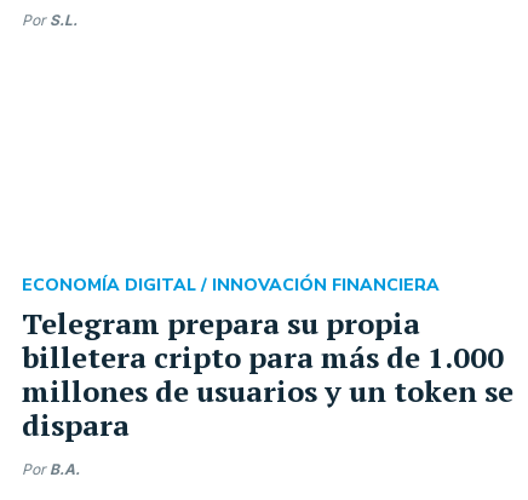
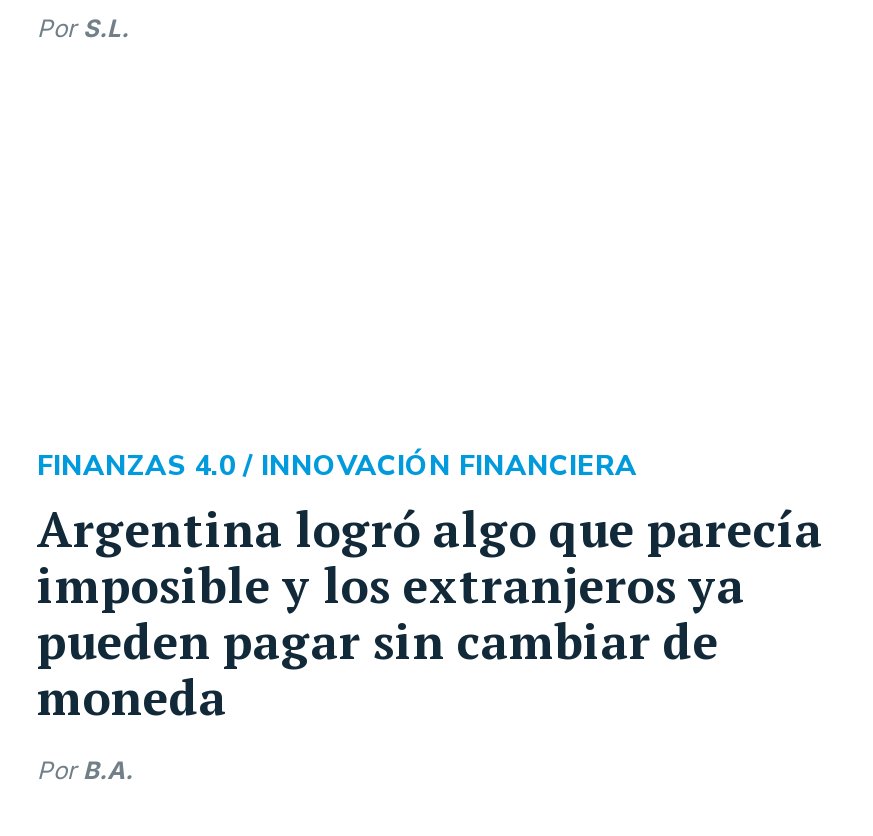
- ECONOMÍA DIGITAL / INNOVACIÓN FINANCIERA
+ FINANZAS 4.0 / INNOVACIÓN FINANCIERA

- Telegram prepara su propia
- billetera cripto para más de 1.000
- millones de usuarios y un token se
- dispara
+ Argentina logró algo que parecía
+ imposible y los extranjeros ya
+ pueden pagar sin cambiar de
+ moneda
